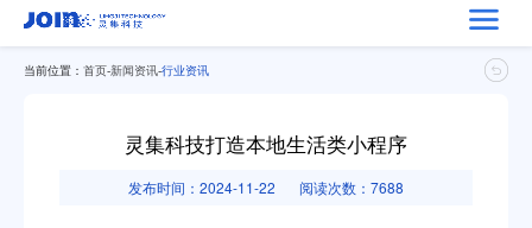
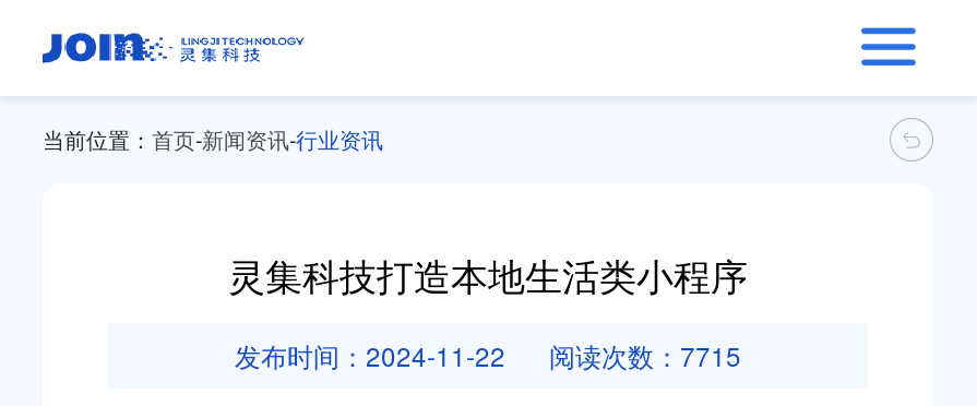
- 发布时间：2024-11-22 阅读次数：7688
+ 发布时间：2024-11-22 阅读次数：7715
